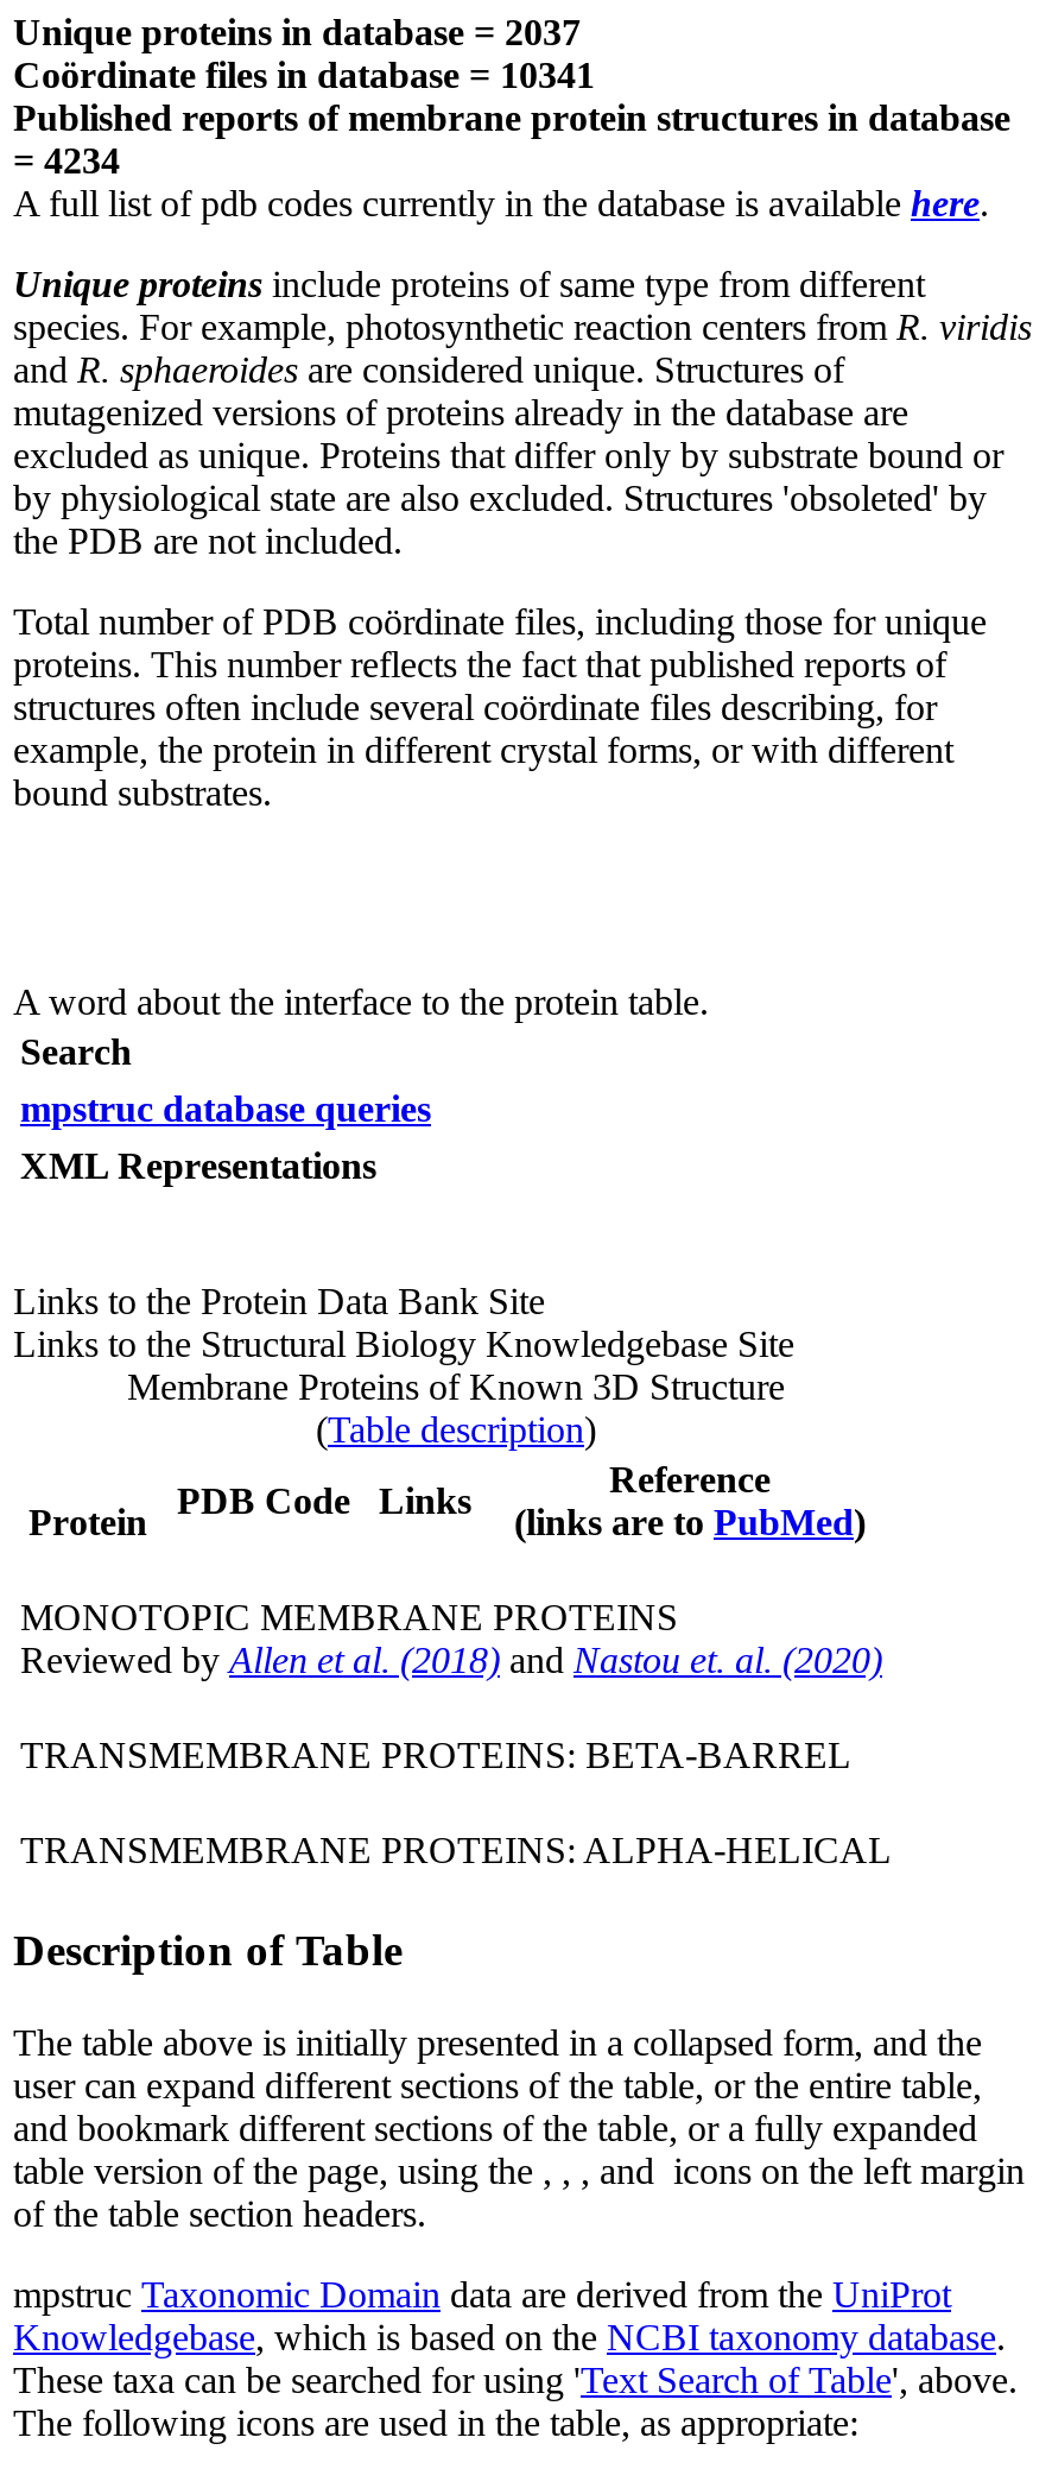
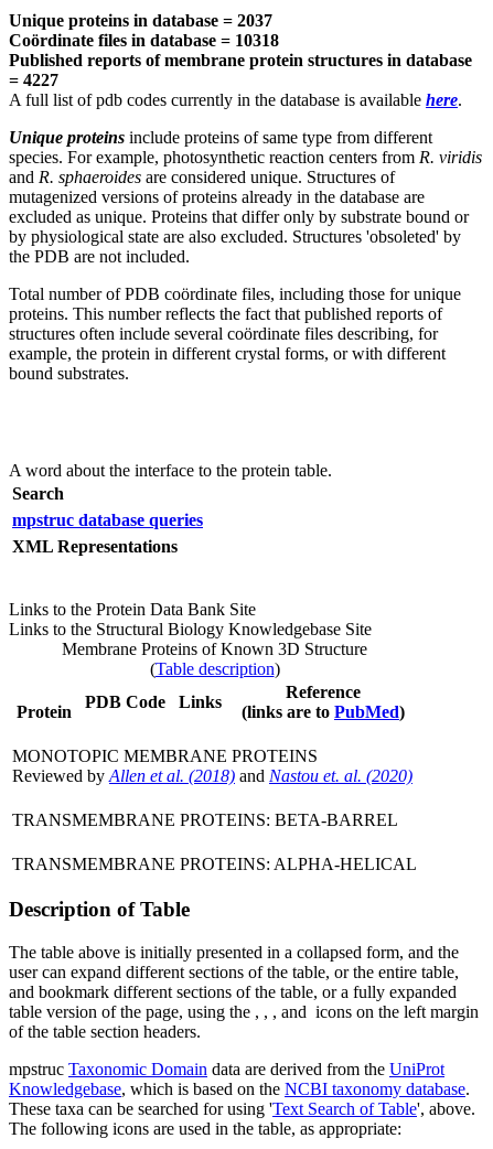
- Coördinate files in database = 10341
+ Coördinate files in database = 10318

- = 4234
+ = 4227
